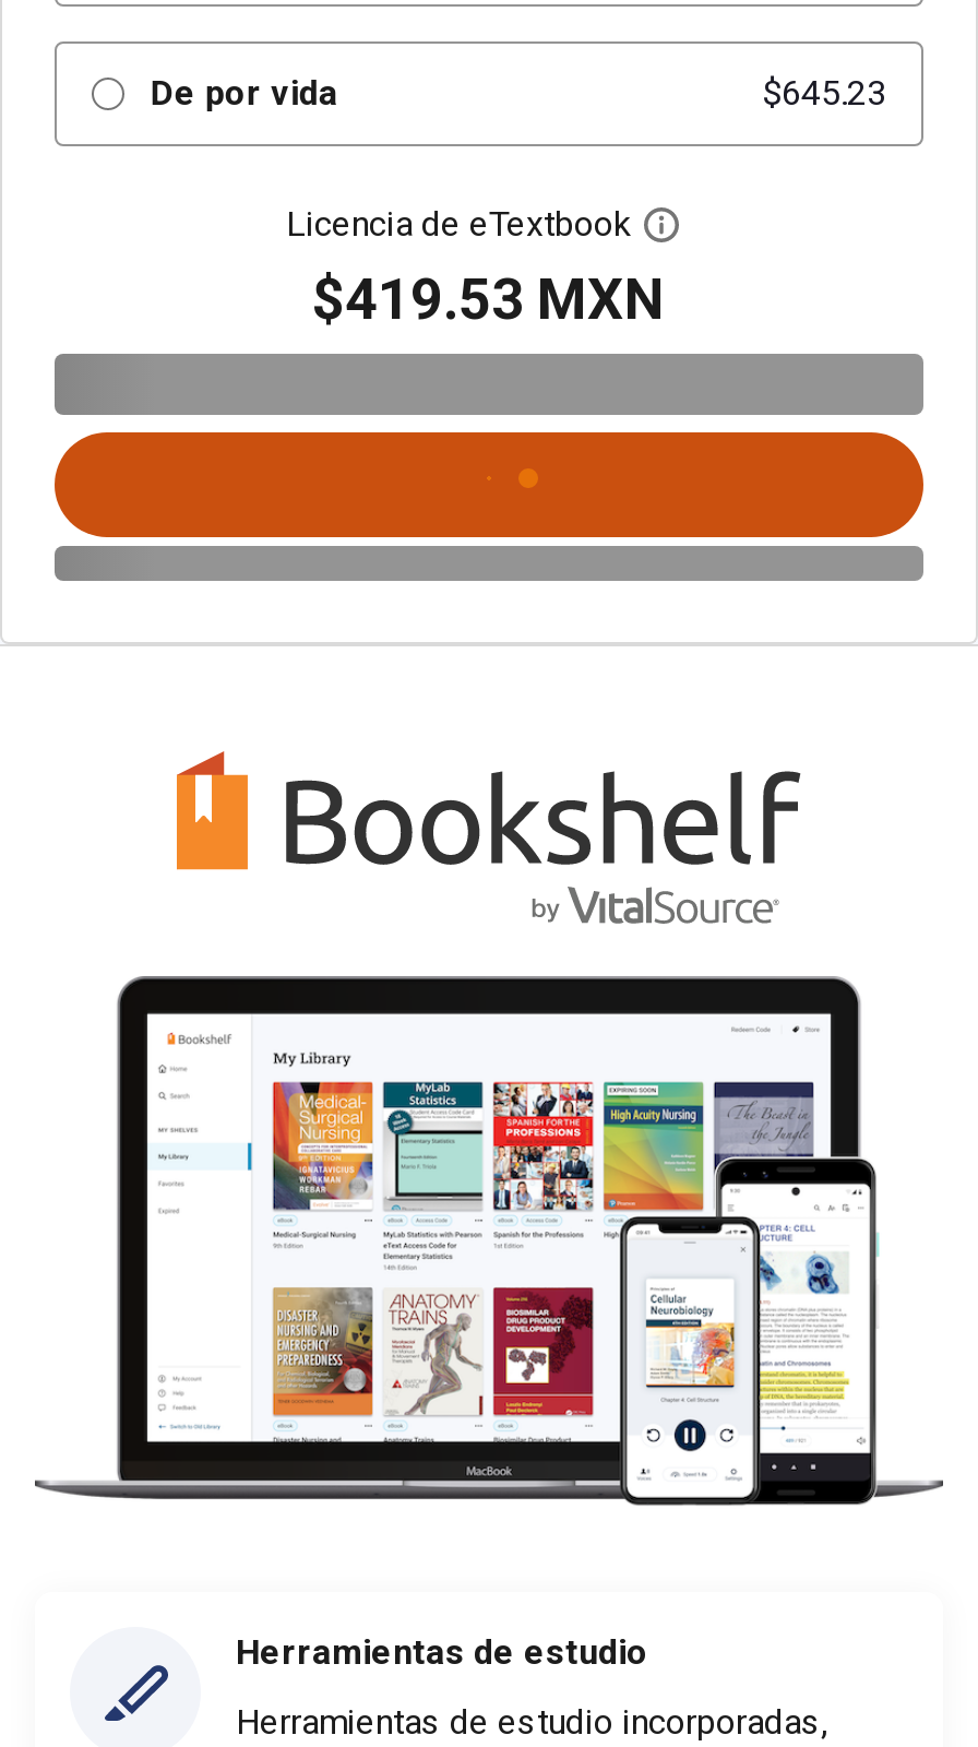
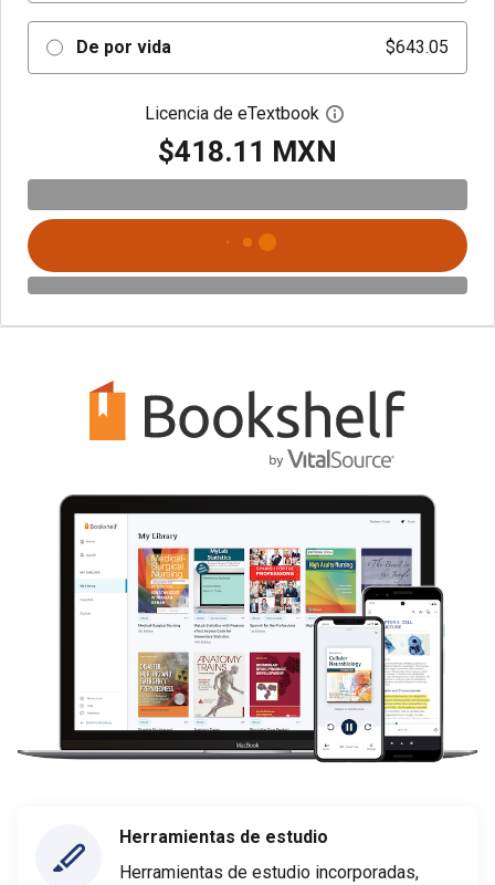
- $645.23
+ $643.05

- $419.53 MXN
+ $418.11 MXN
